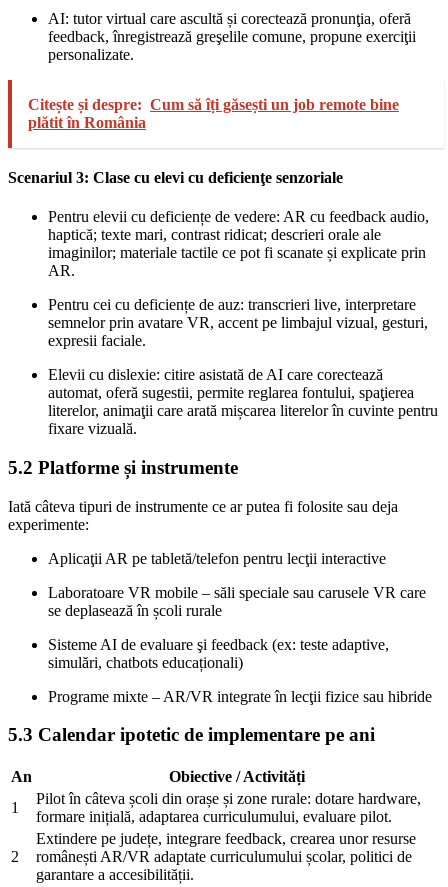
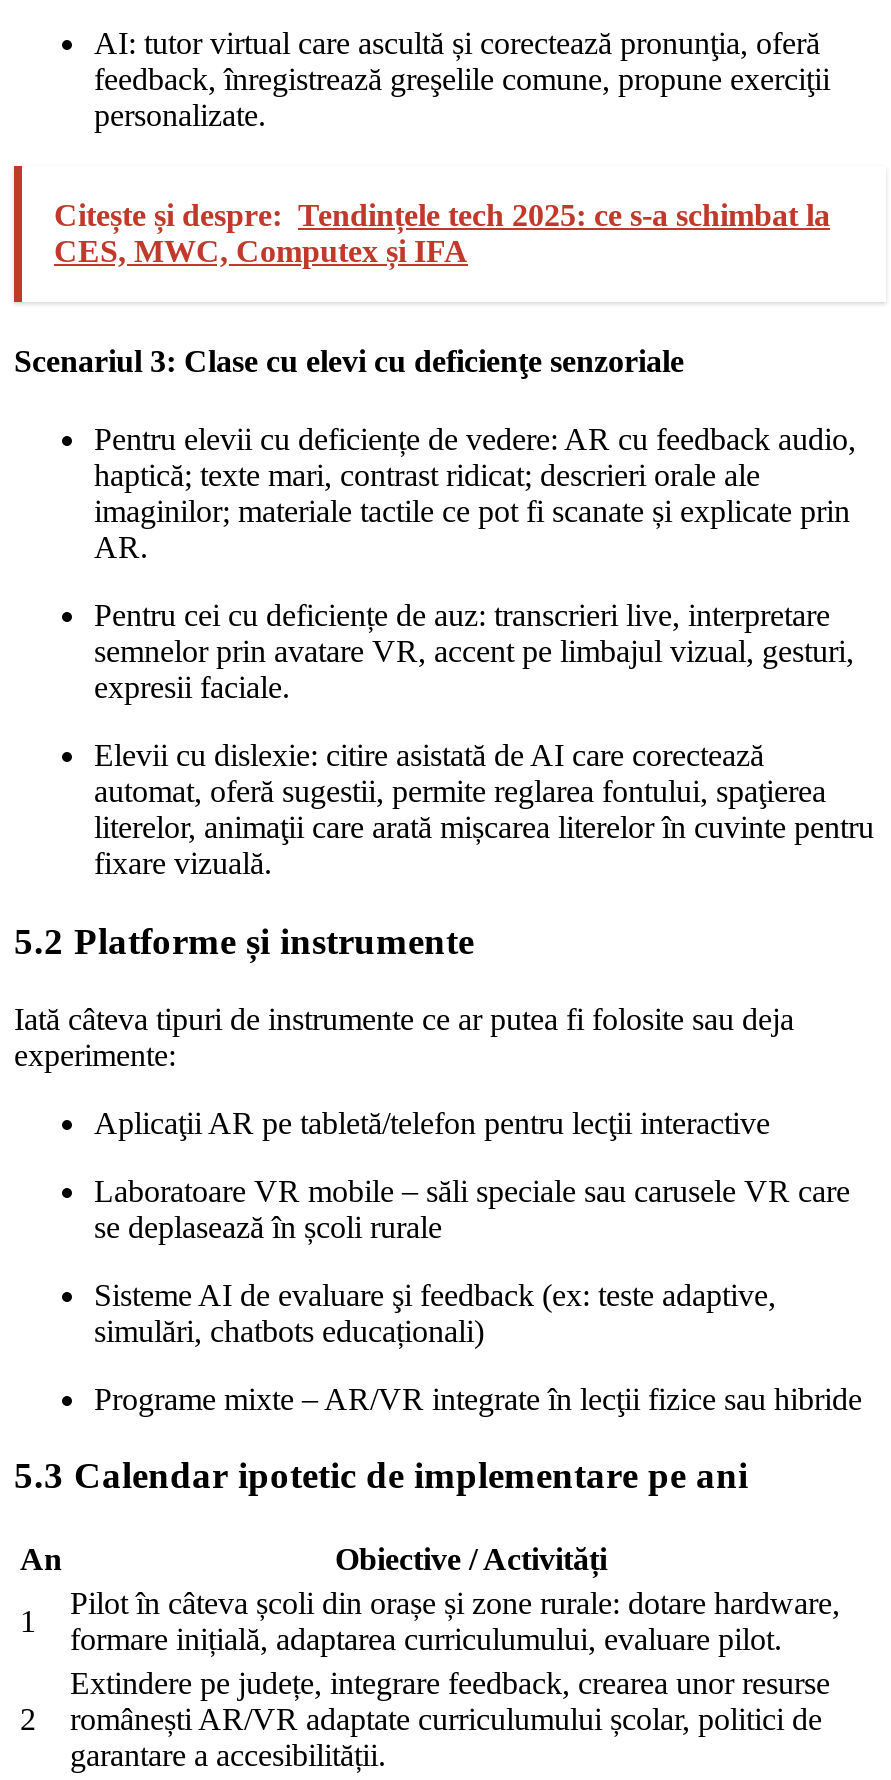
- Citește și despre: Cum să îți găsești un job remote bine
- plătit în România
+ Citește și despre: Tendințele tech 2025: ce s-a schimbat la
+ CES, MWC, Computex și IFA
